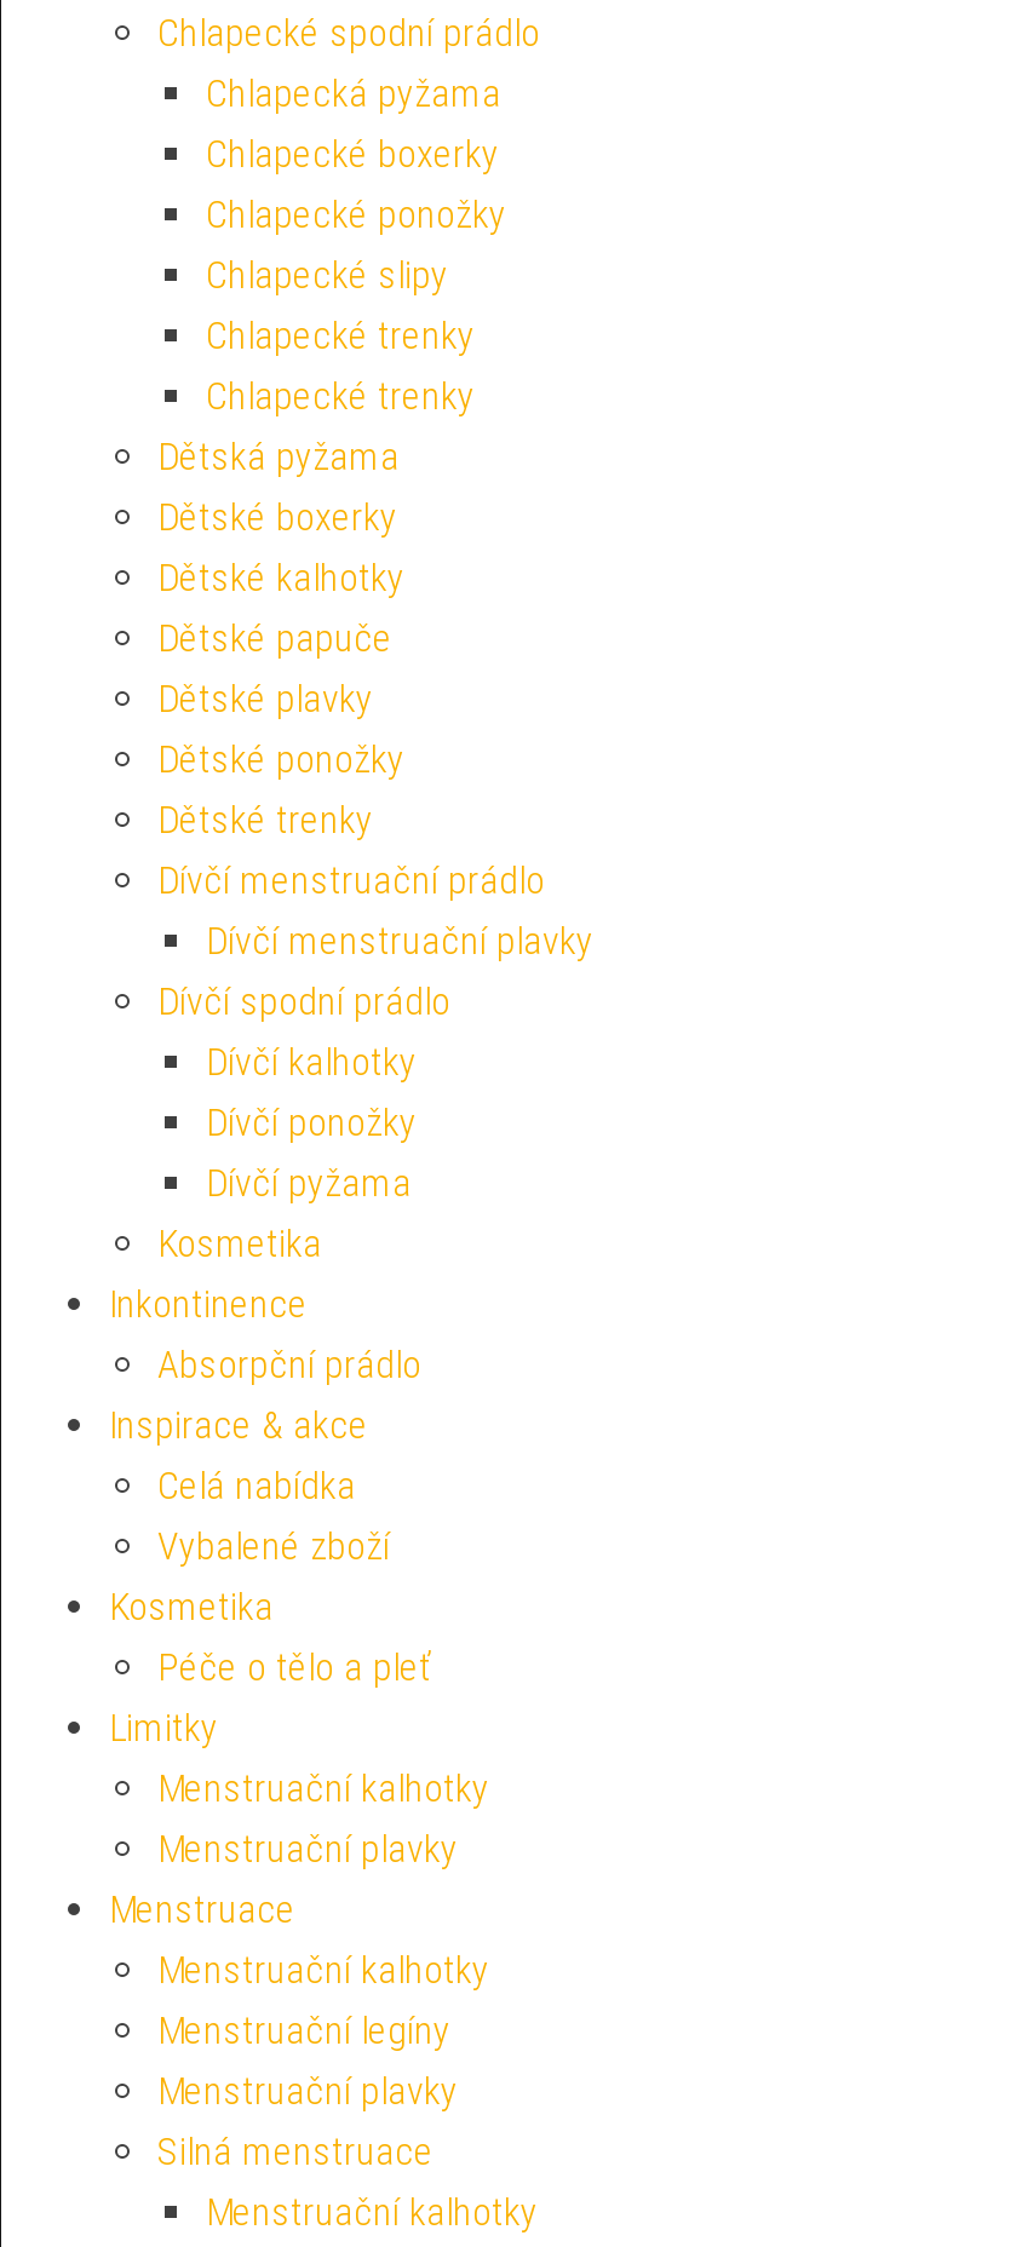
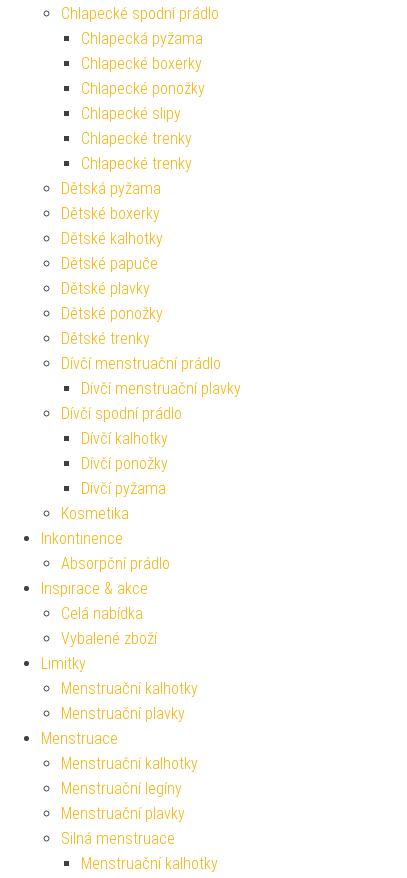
- Kosmetika
- Péče o tělo a pleť
